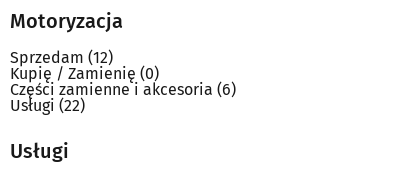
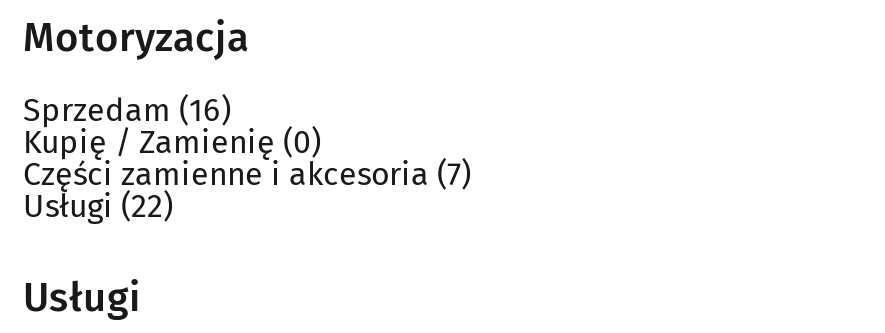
- Sprzedam (12)
+ Sprzedam (16)

- Części zamienne i akcesoria (6)
+ Części zamienne i akcesoria (7)
